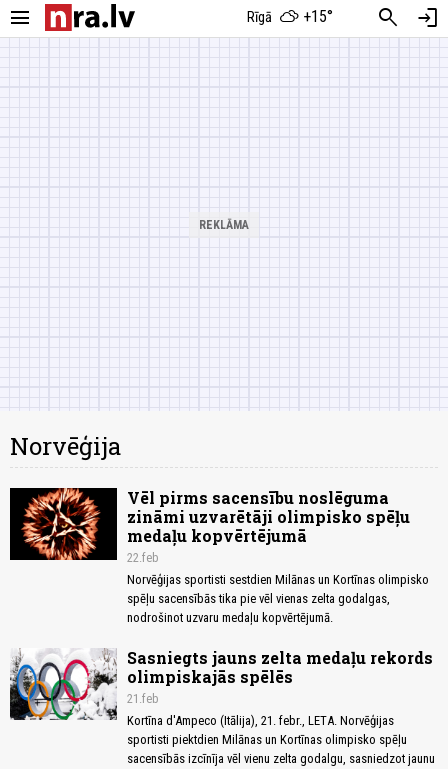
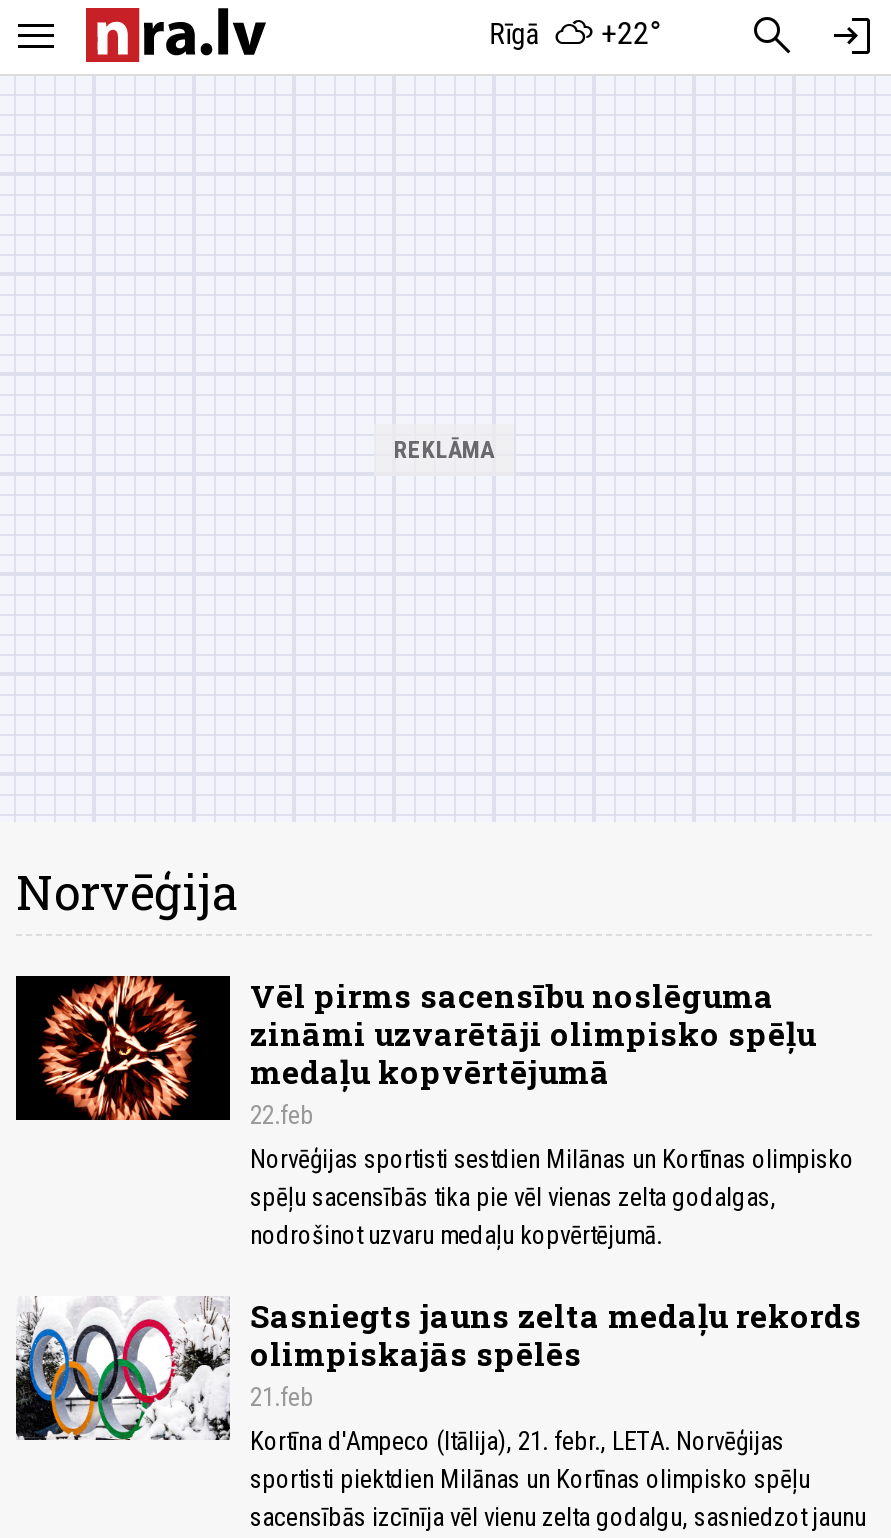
- Rīgā +15°
+ Rīgā +22°
